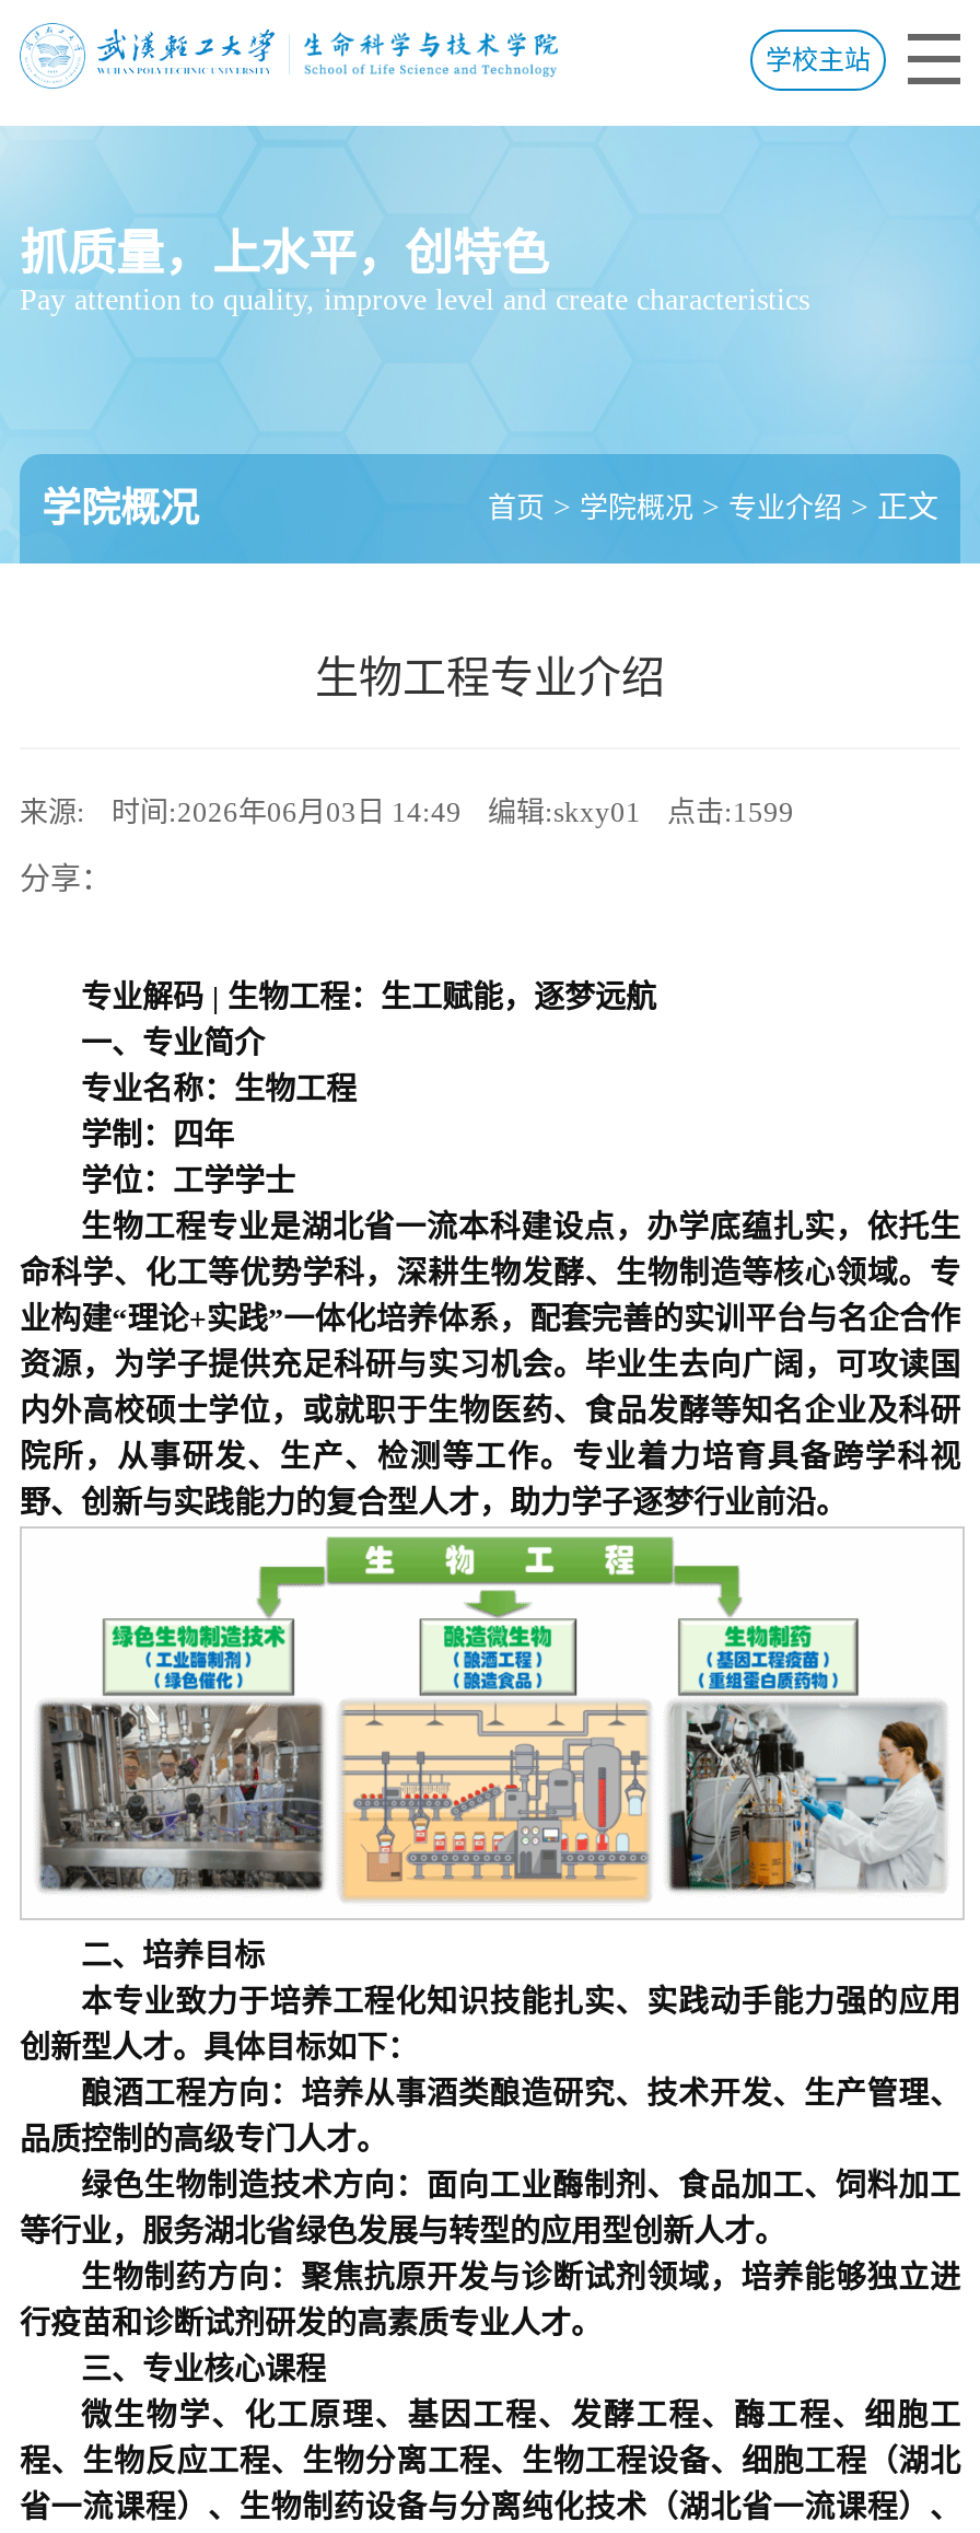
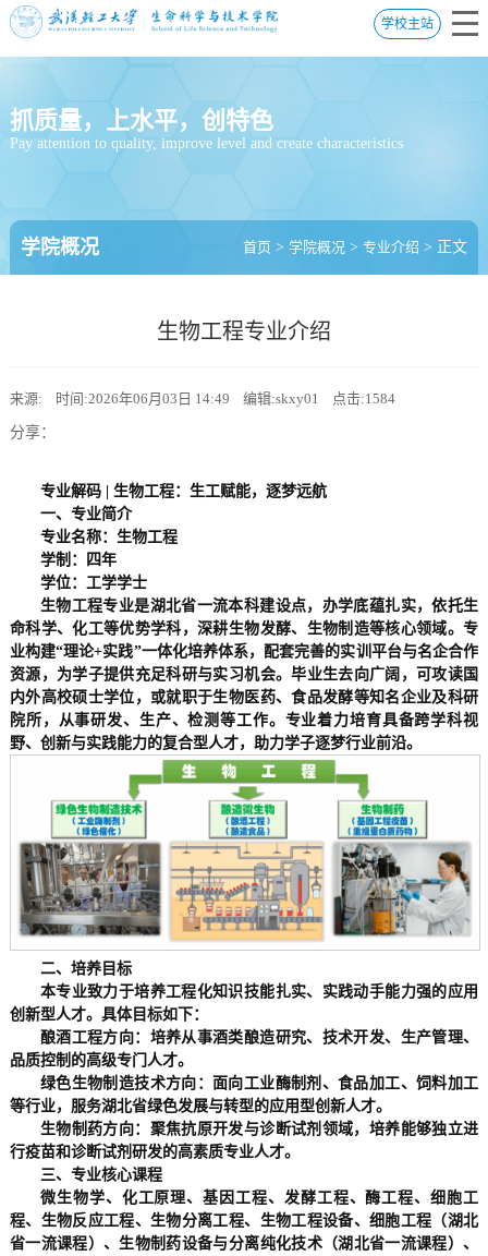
- 来源: 时间:2026年06月03日 14:49 编辑:skxy01 点击:1599
+ 来源: 时间:2026年06月03日 14:49 编辑:skxy01 点击:1584
